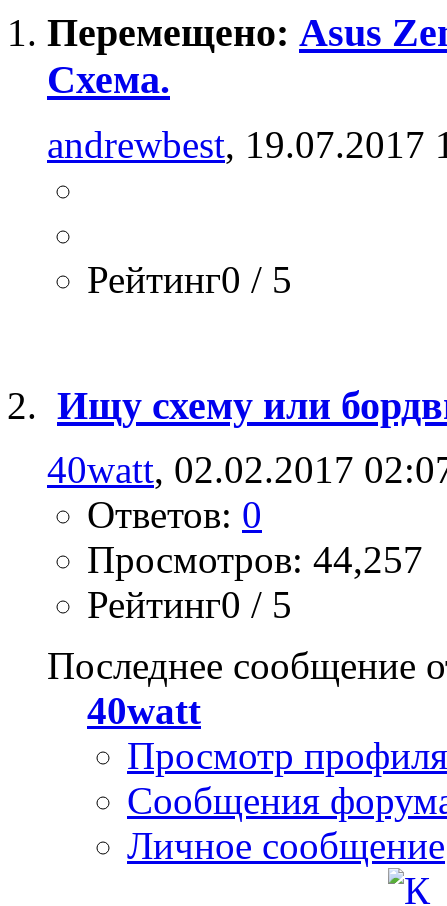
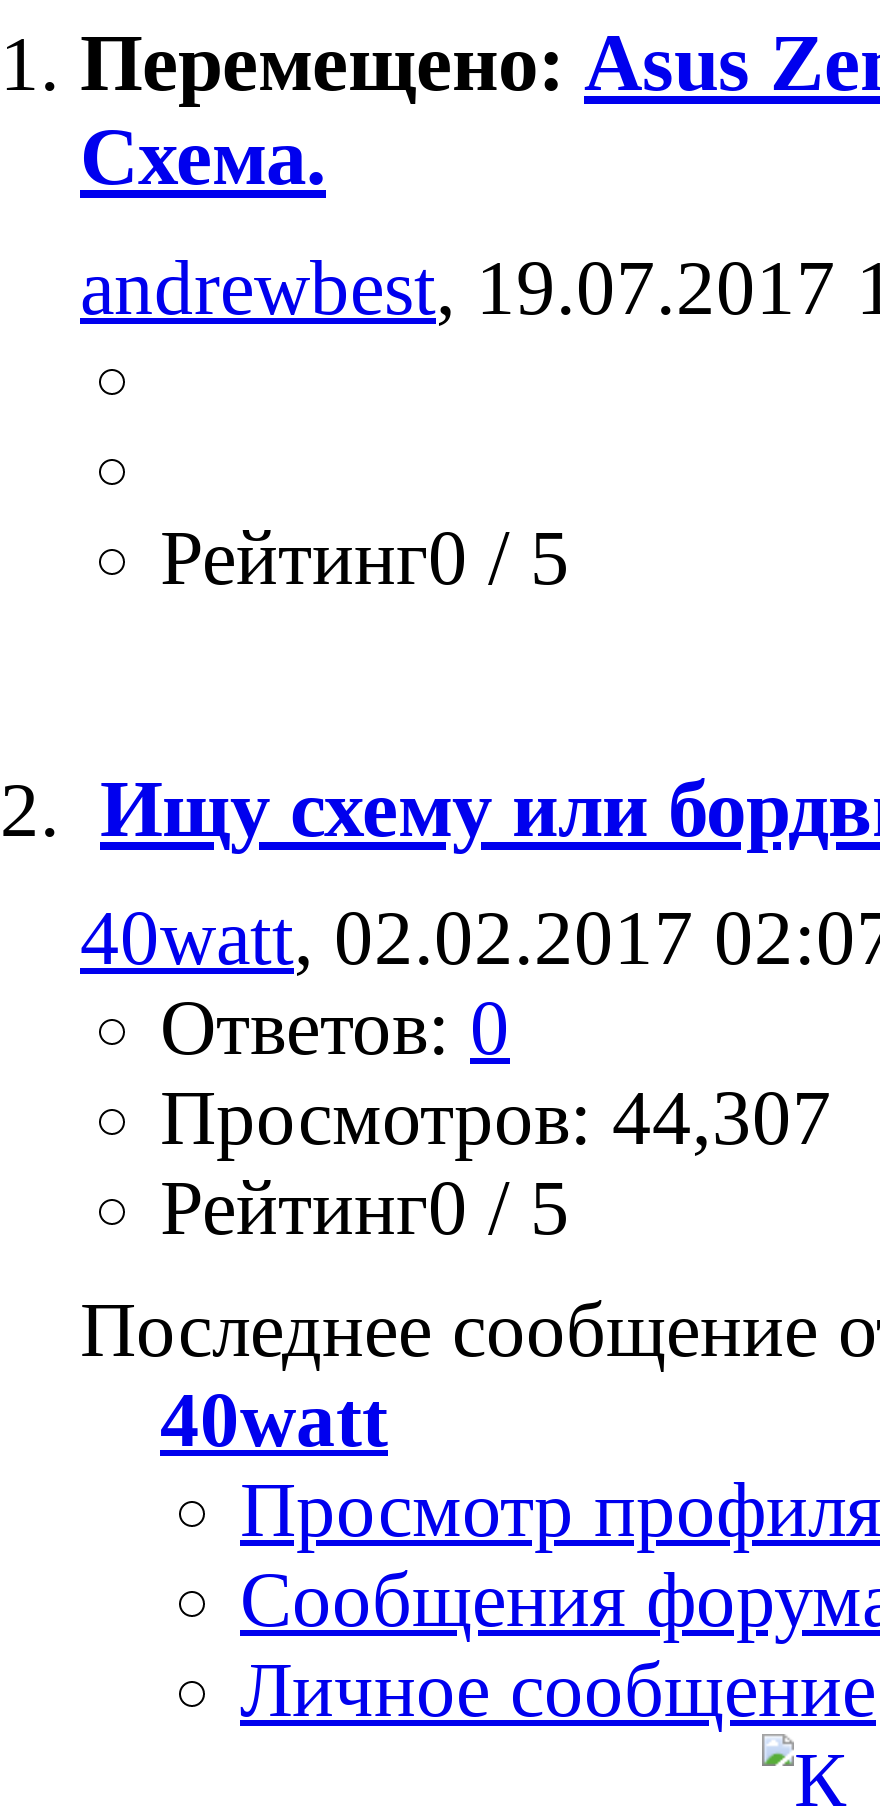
- Просмотров: 44,257
+ Просмотров: 44,307
